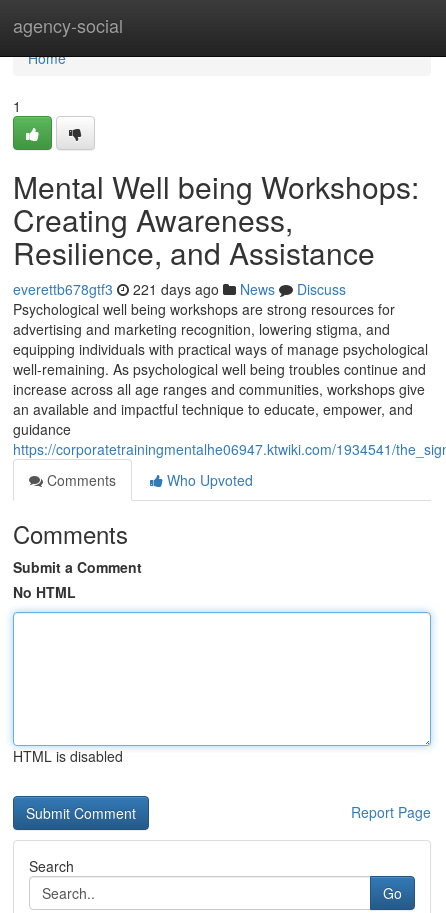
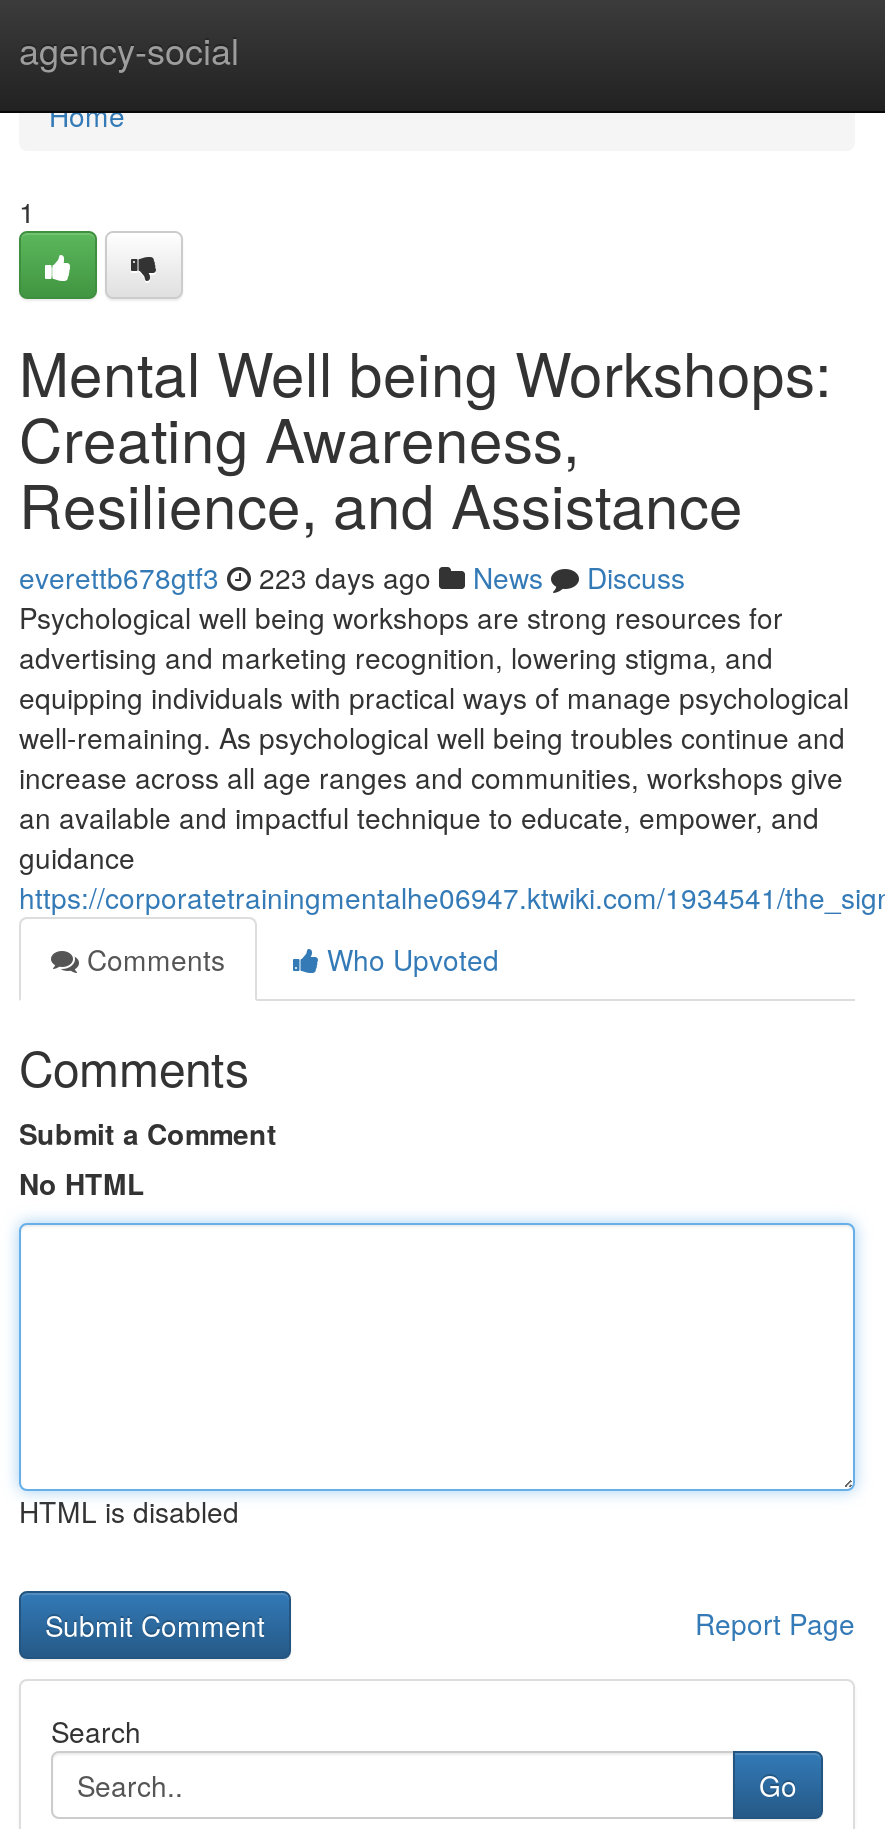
- everettb678gtf3 221 days ago News Discuss
+ everettb678gtf3 223 days ago News Discuss
